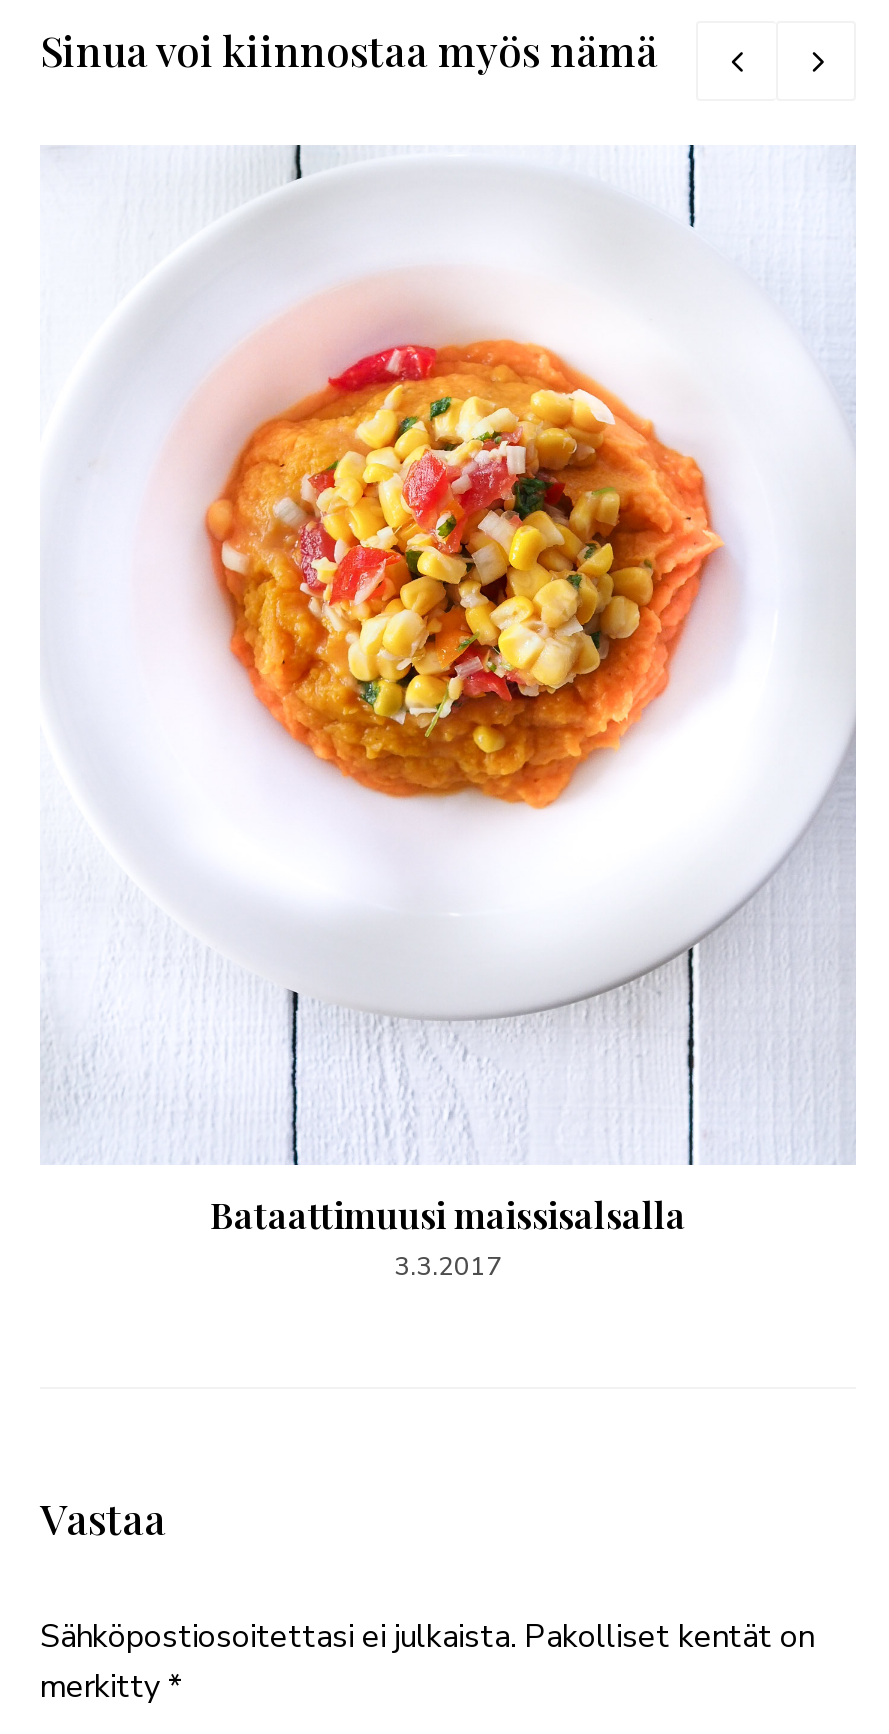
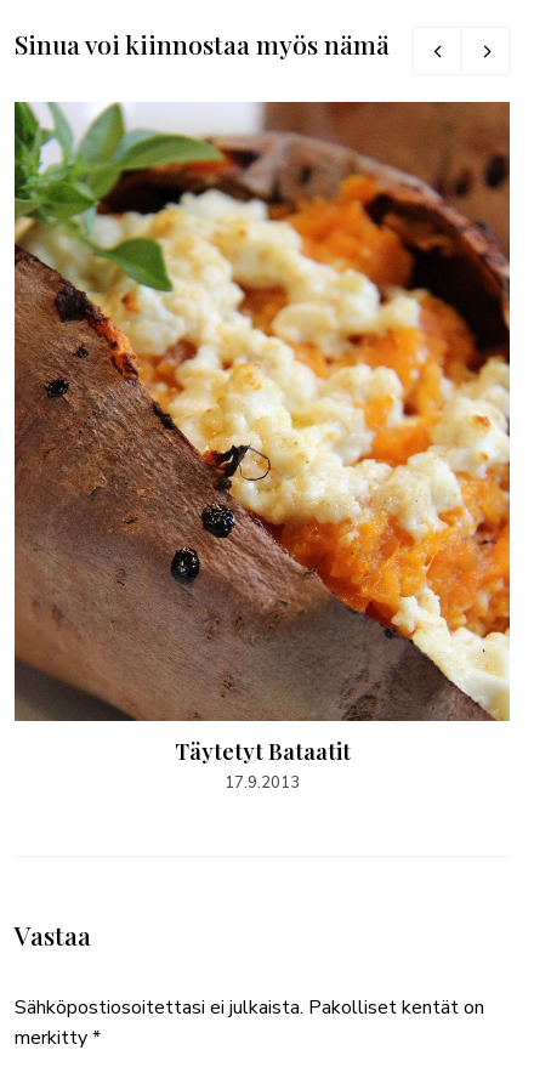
- [image]
- Bataattimuusi maissisalsalla
- 3.3.2017
+ [image]
+ Täytetyt Bataatit
+ 17.9.2013
